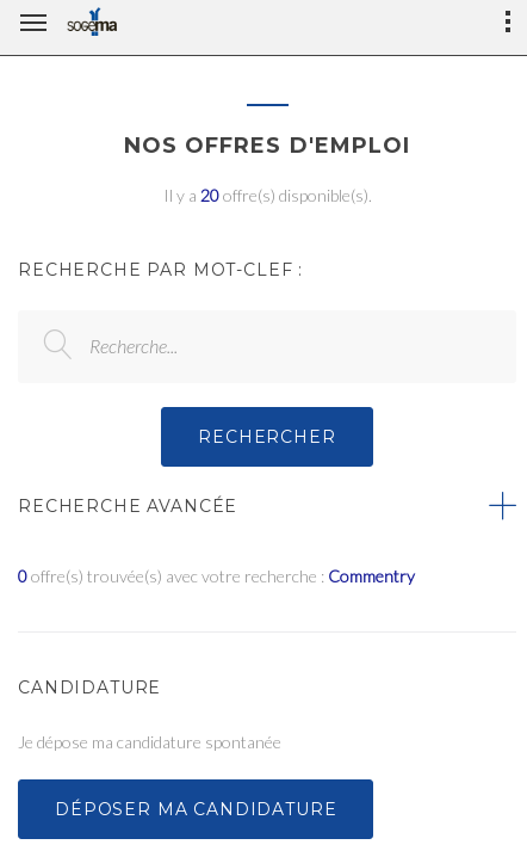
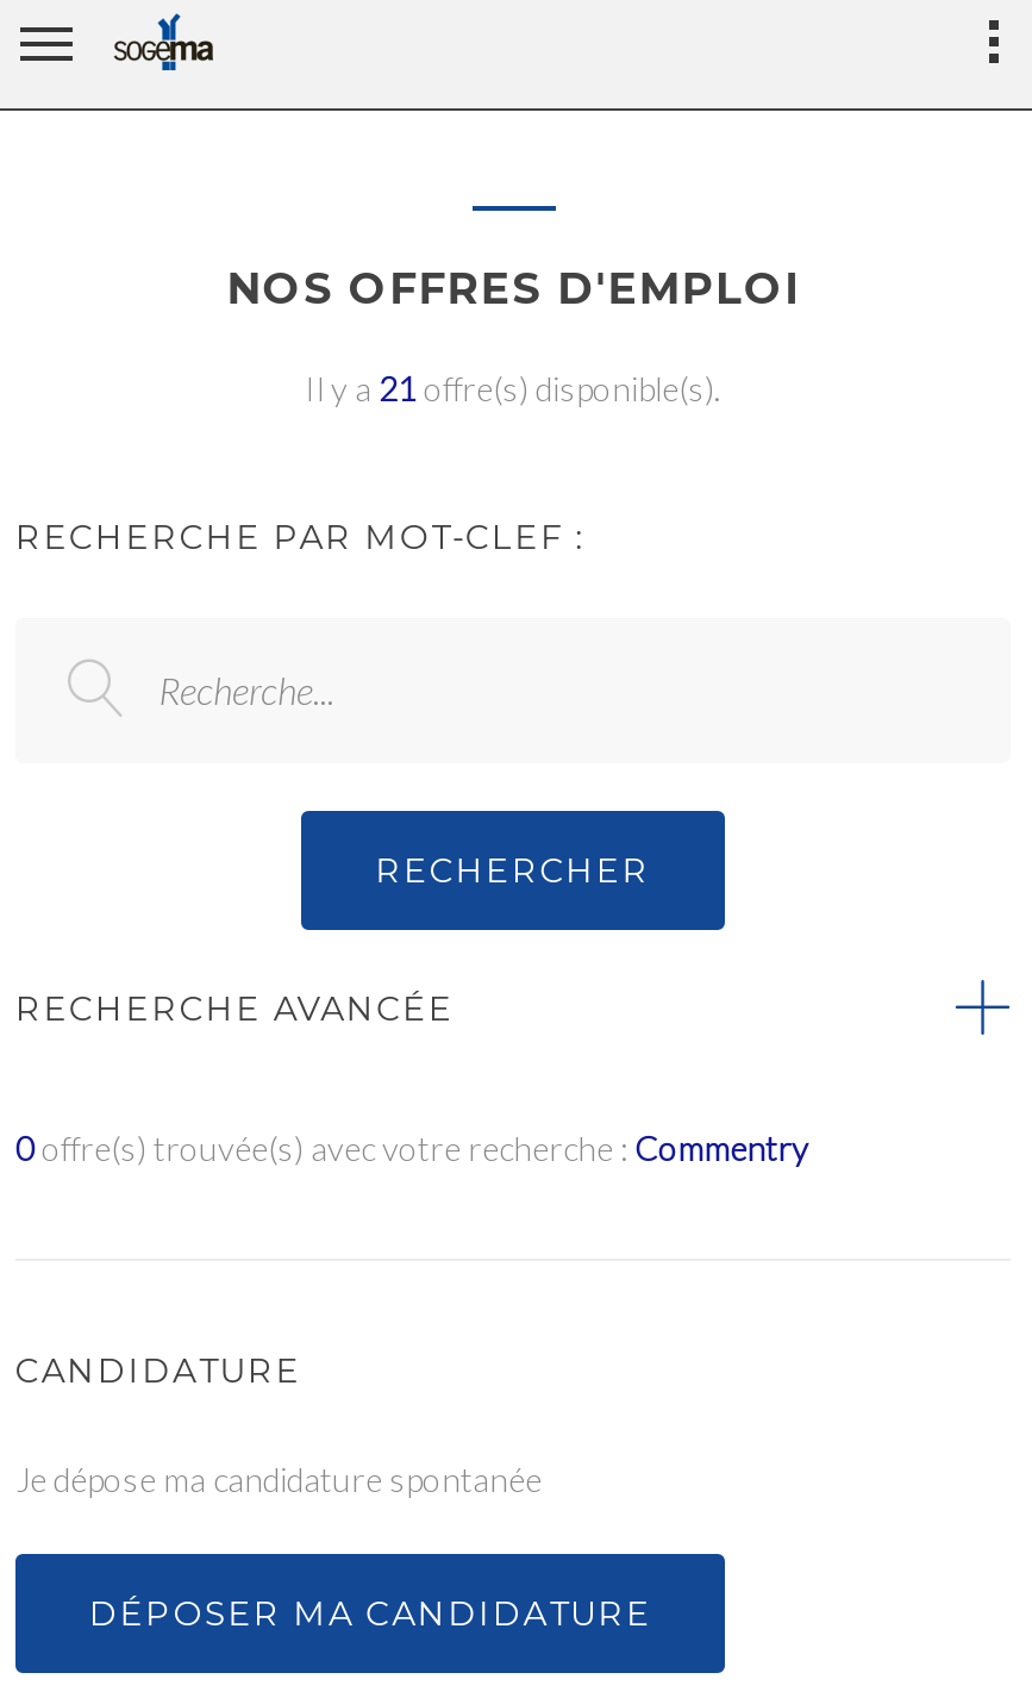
- Il y a 20 offre(s) disponible(s).
+ Il y a 21 offre(s) disponible(s).
